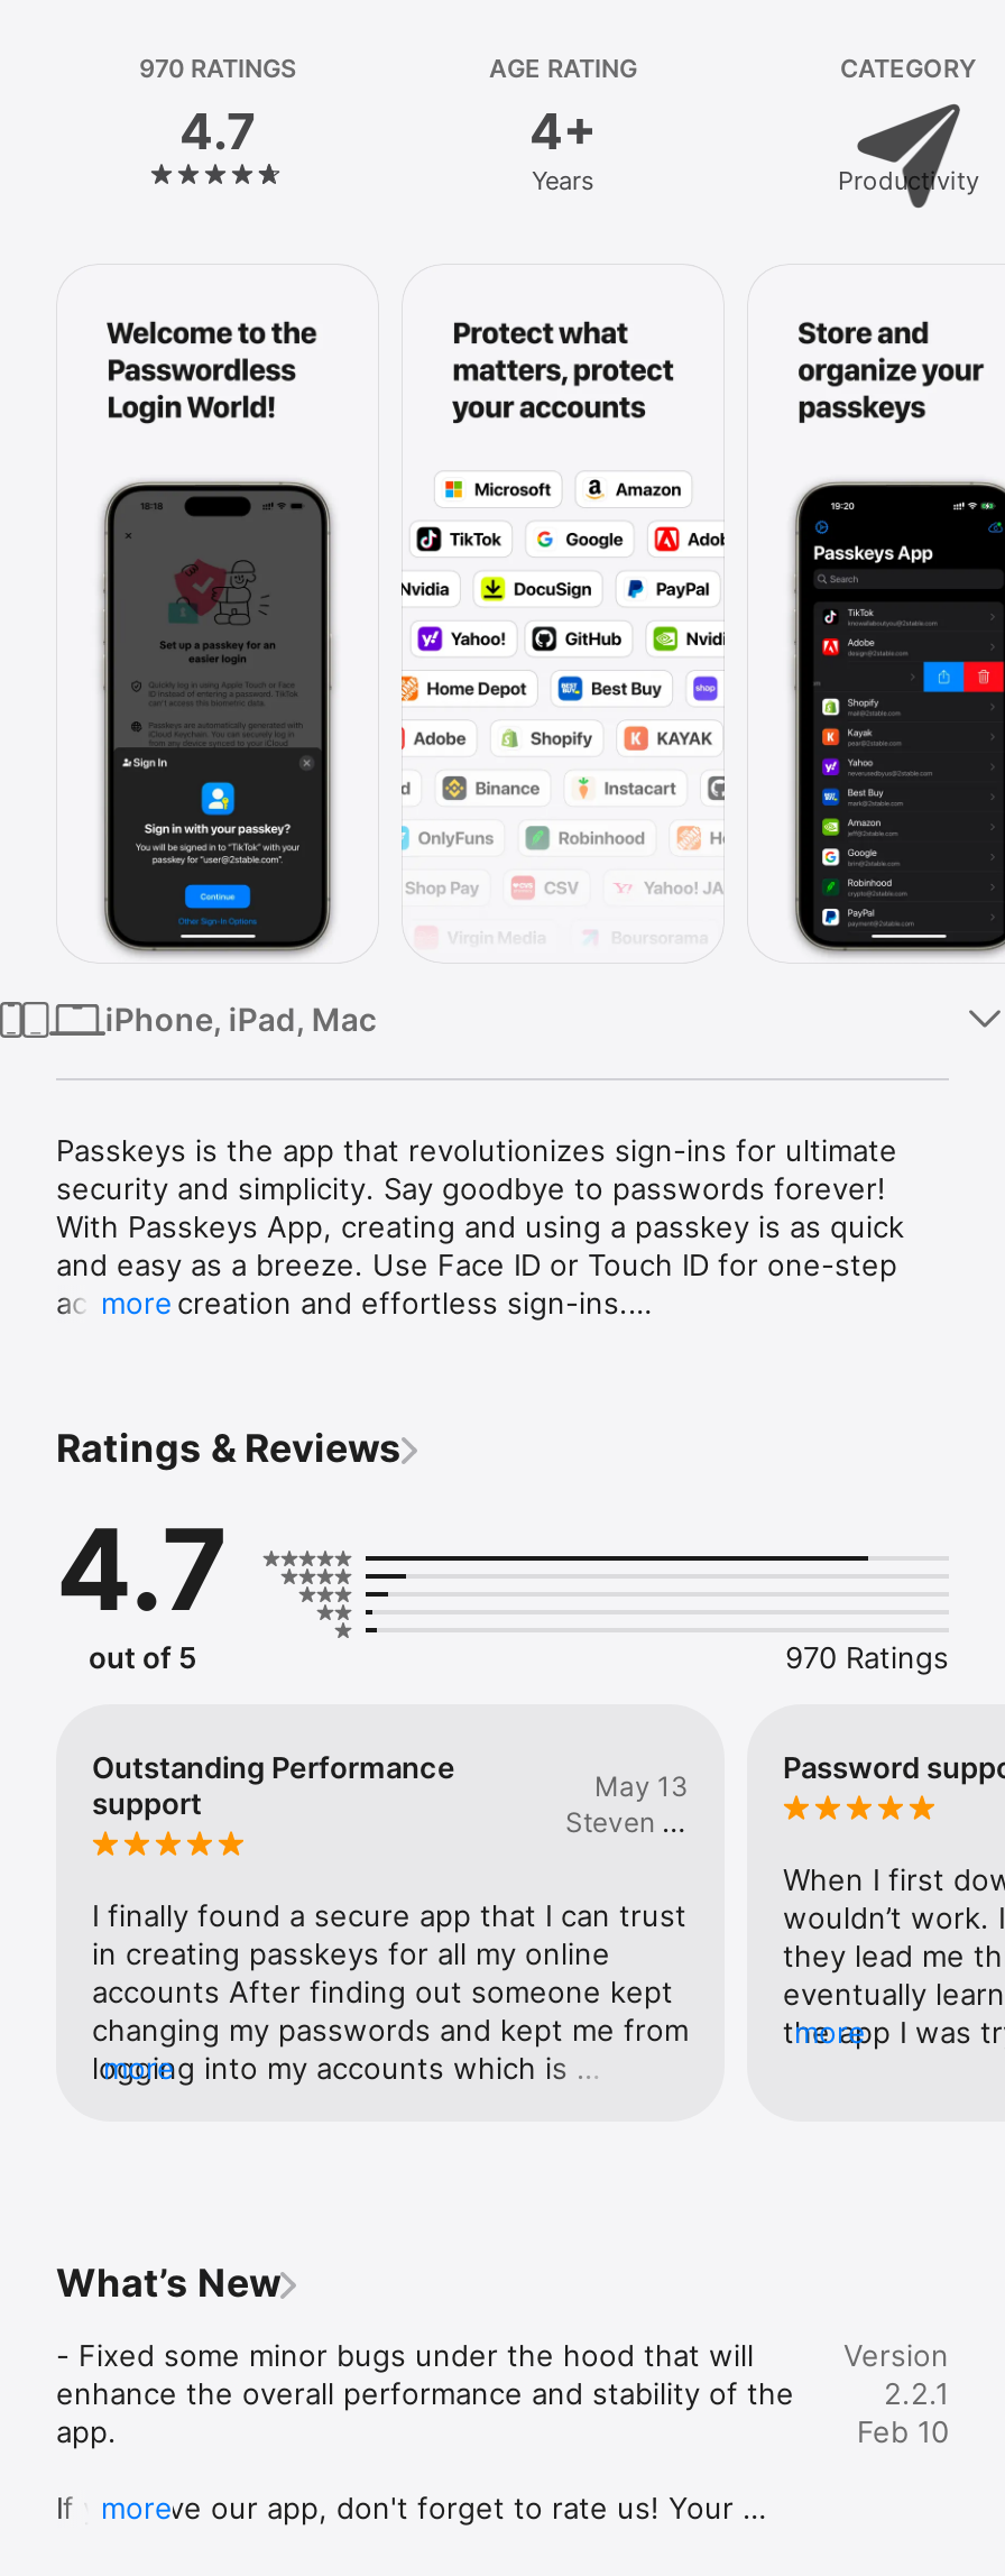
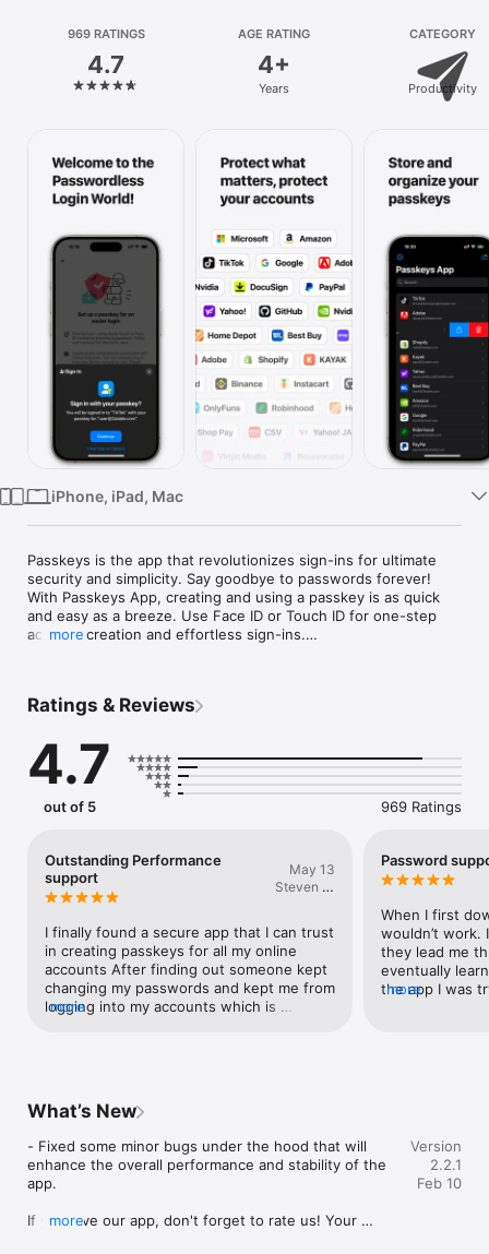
- 970 RATINGS
+ 969 RATINGS

- 970 Ratings
+ 969 Ratings
